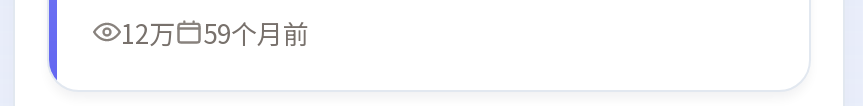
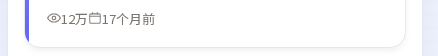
- 12万 59个月前
+ 12万 17个月前
